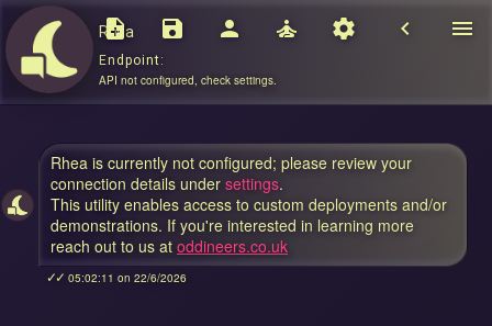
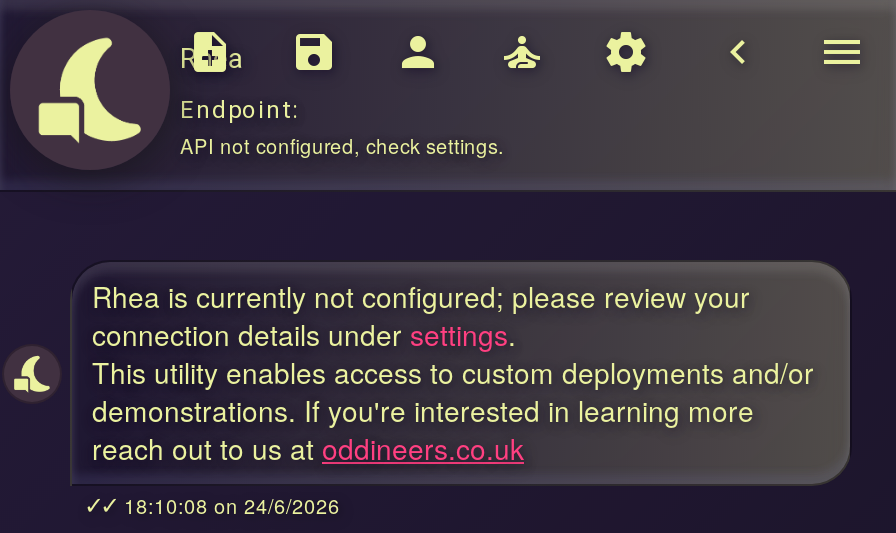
- 05:02:11 on 22/6/2026
+ 18:10:08 on 24/6/2026
